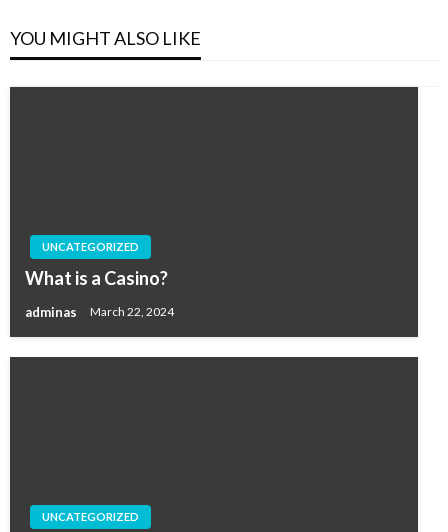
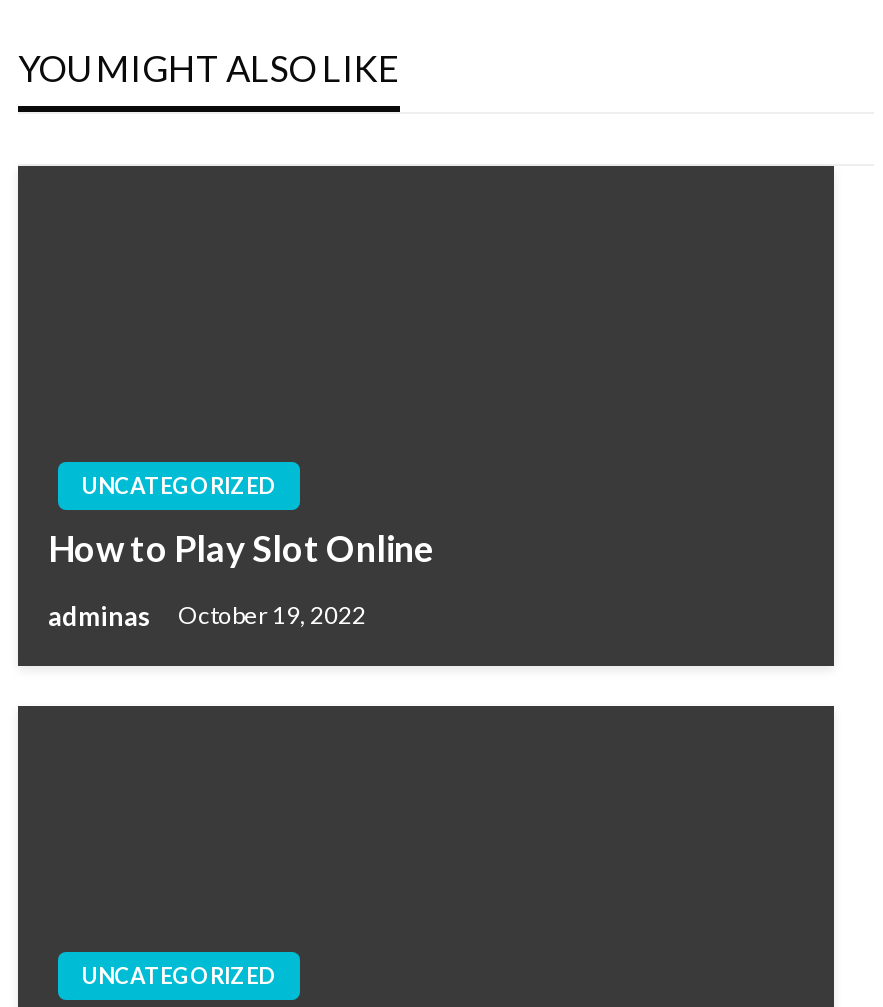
- What is a Casino?
+ How to Play Slot Online

- adminas March 22, 2024
+ adminas October 19, 2022
